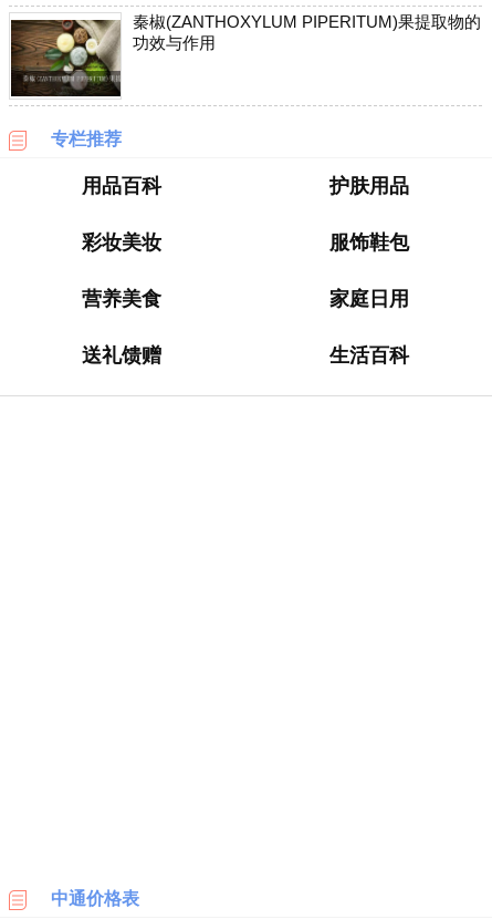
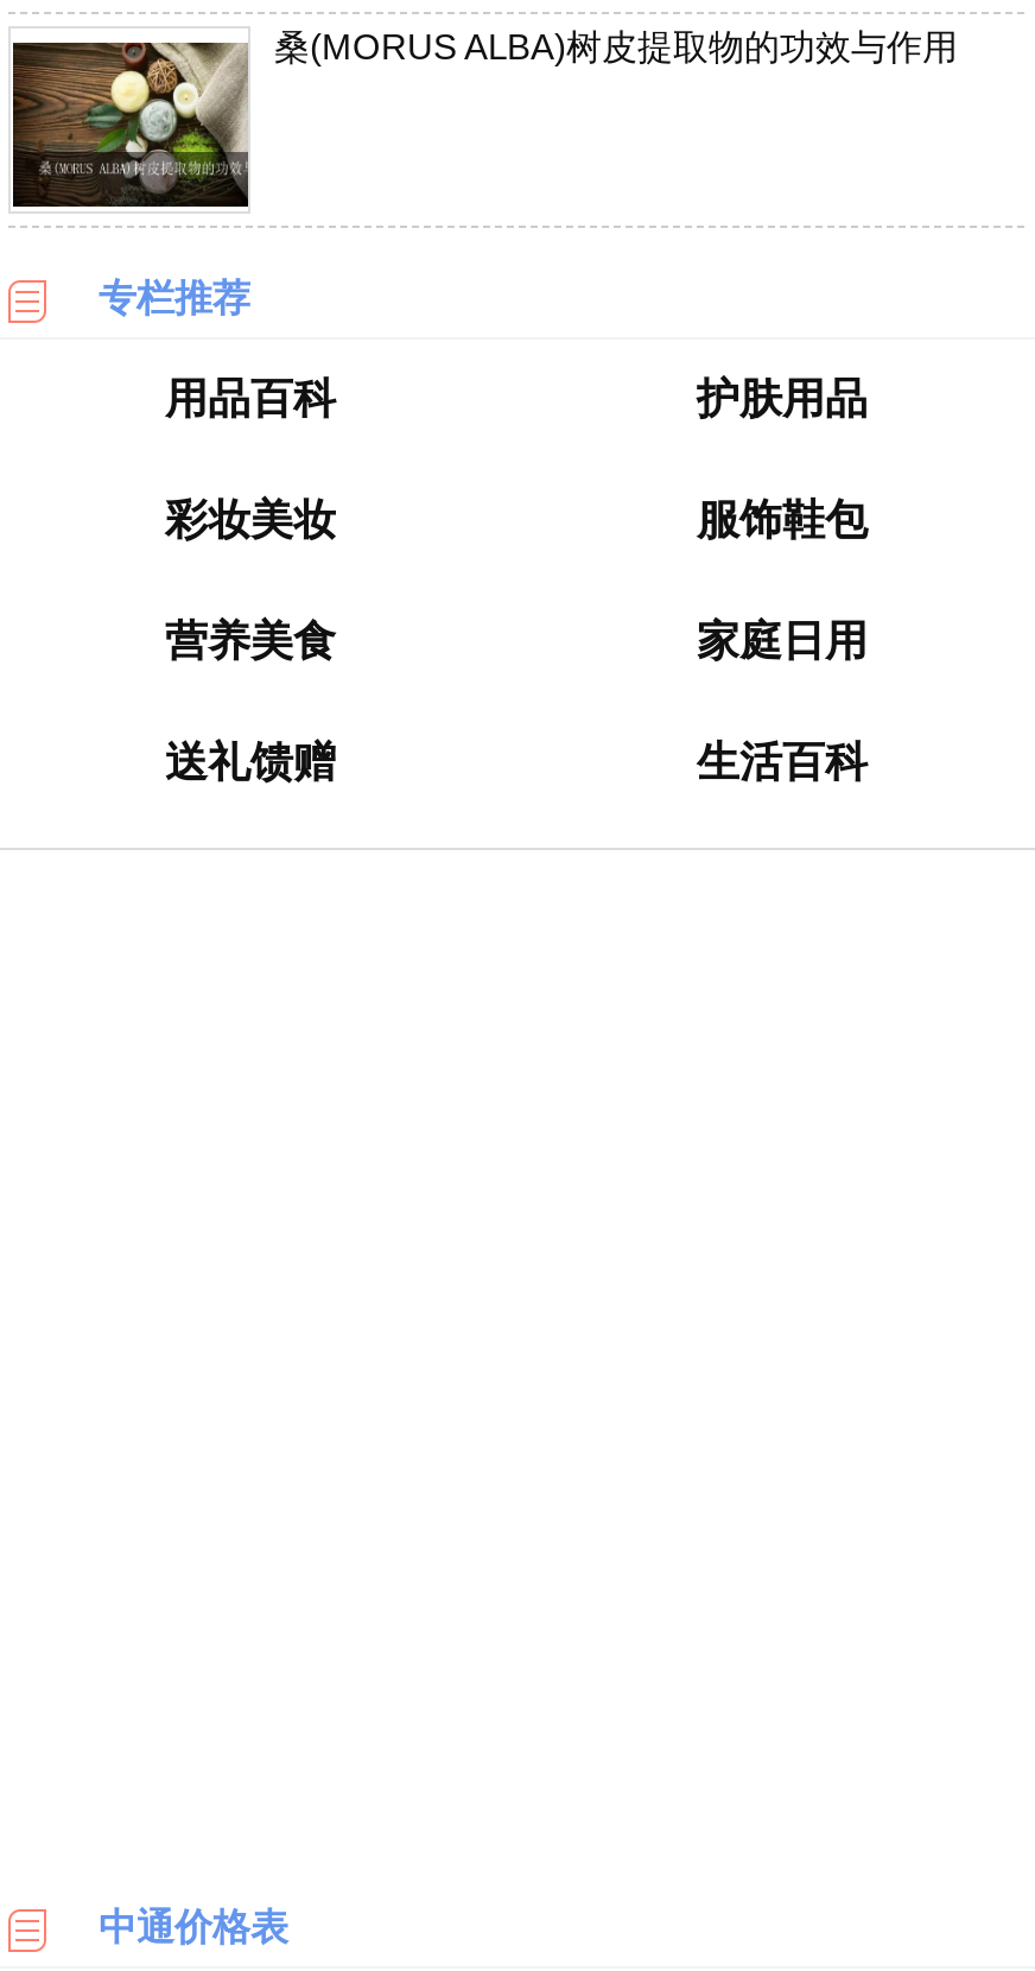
- 秦椒(ZANTHOXYLUM PIPERITUM)果提取物的
- 功效与作用
+ 桑(MORUS ALBA)树皮提取物的功效与作用
